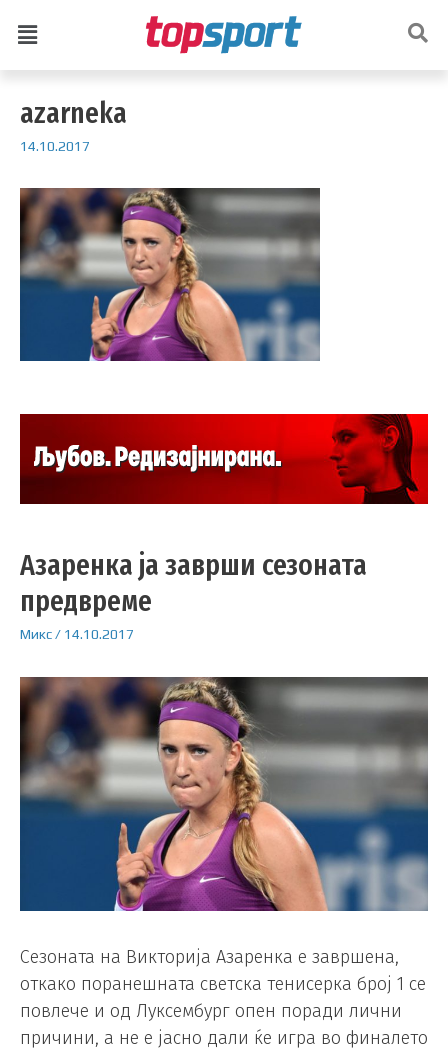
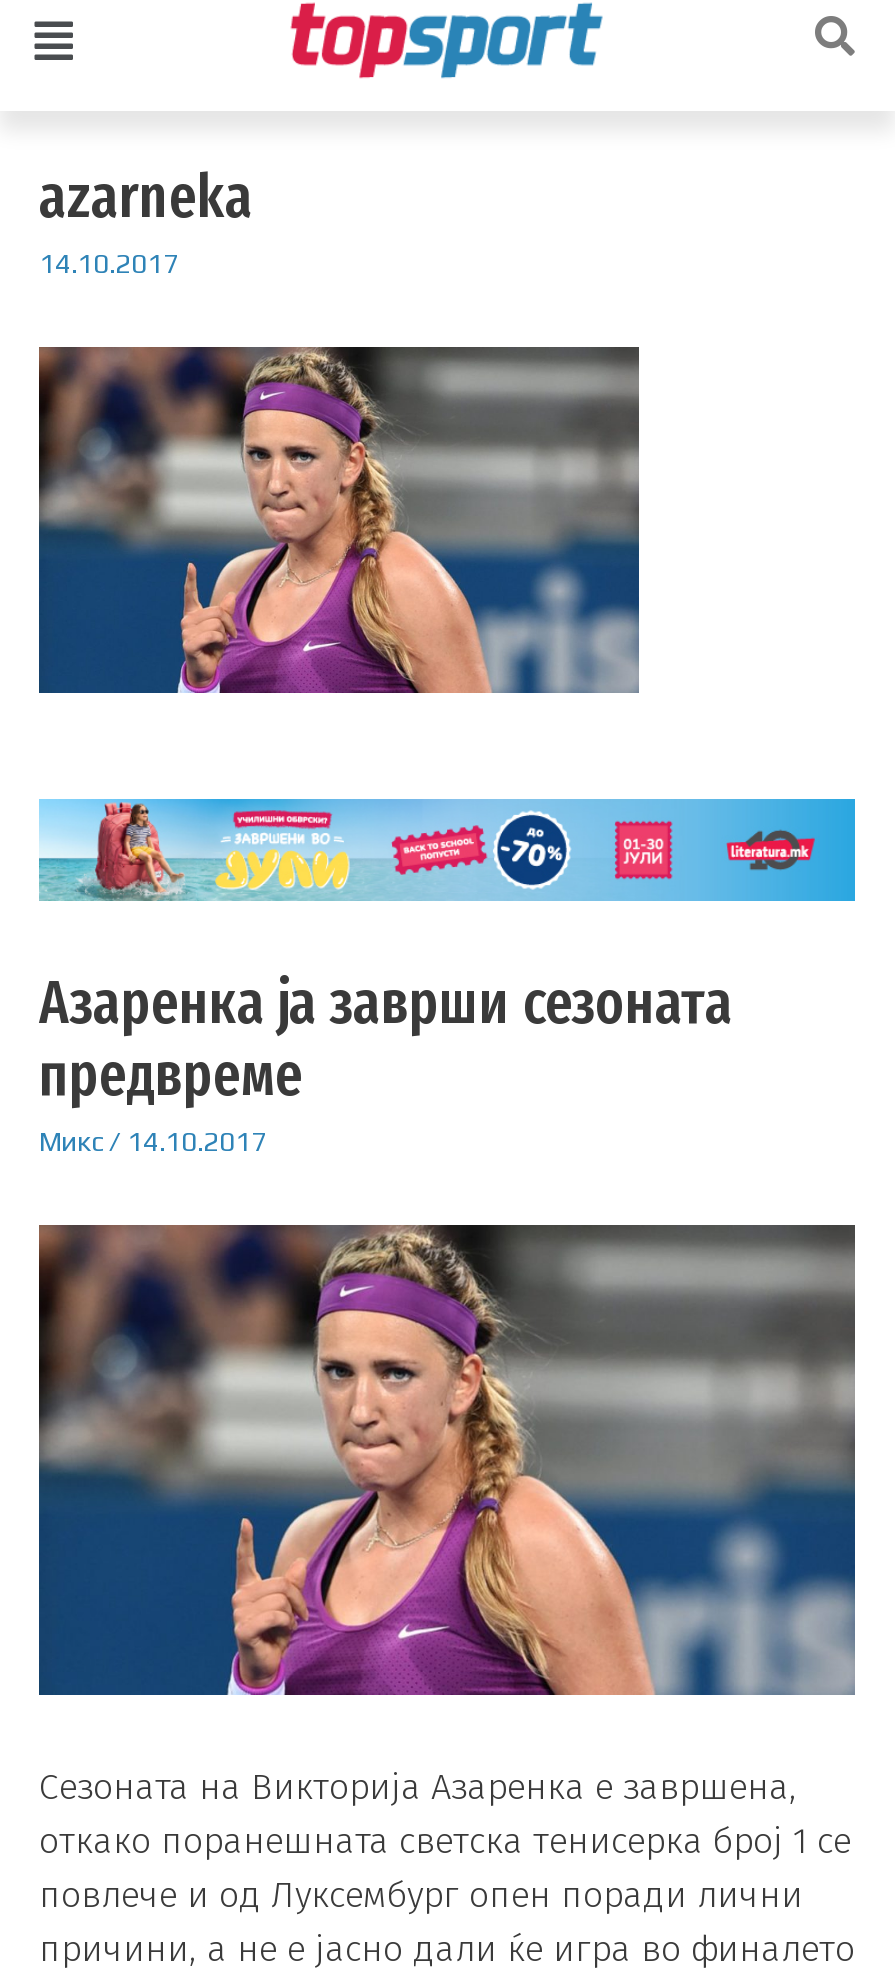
- [image]
+ [image]
